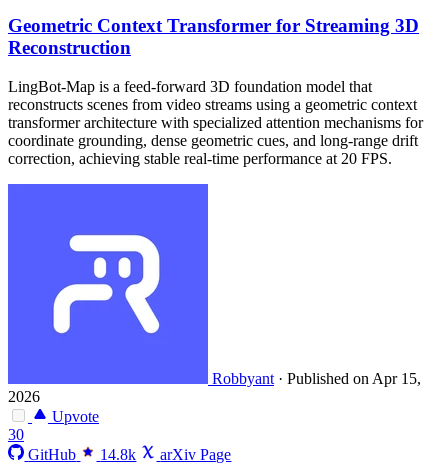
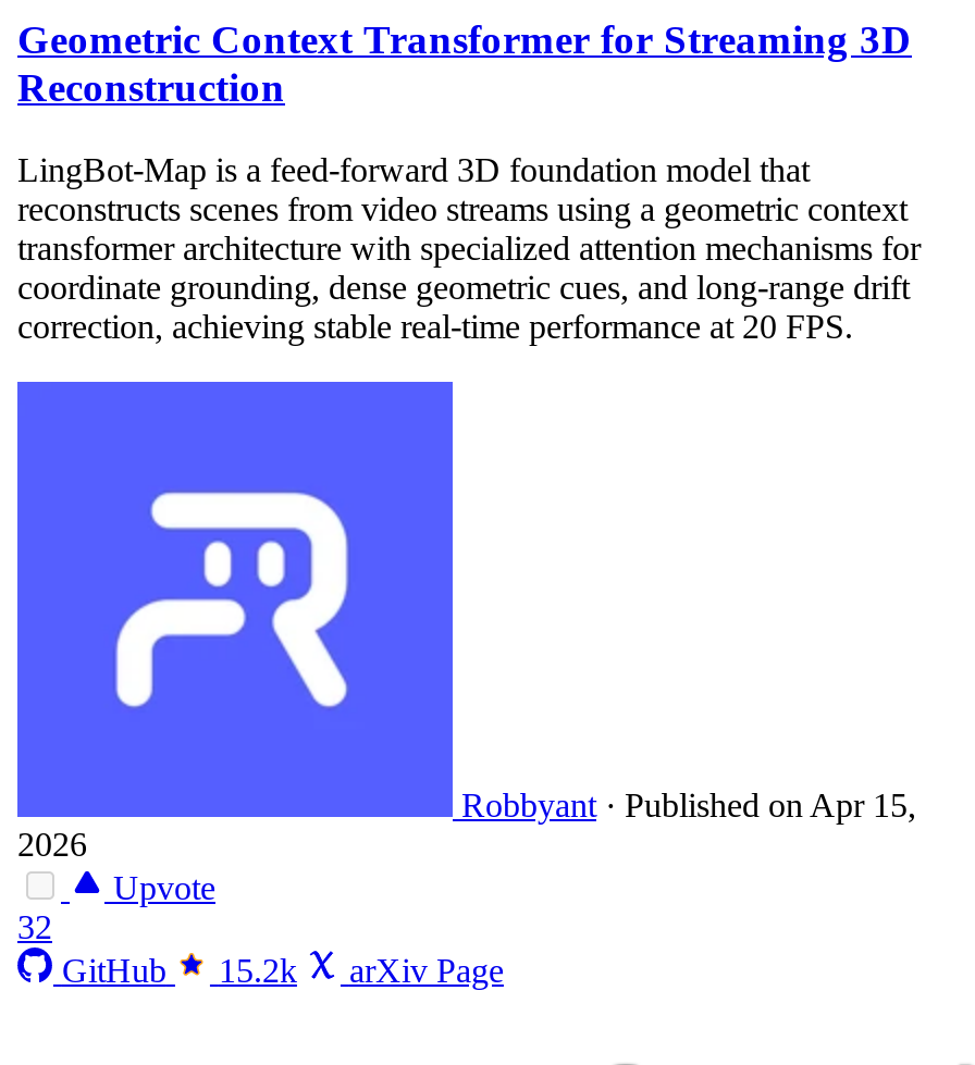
- 30
+ 32

- GitHub 14.8k arXiv Page
+ GitHub 15.2k arXiv Page
